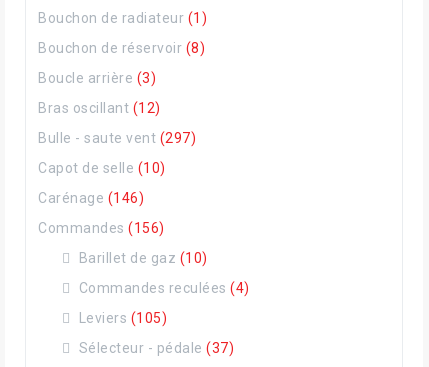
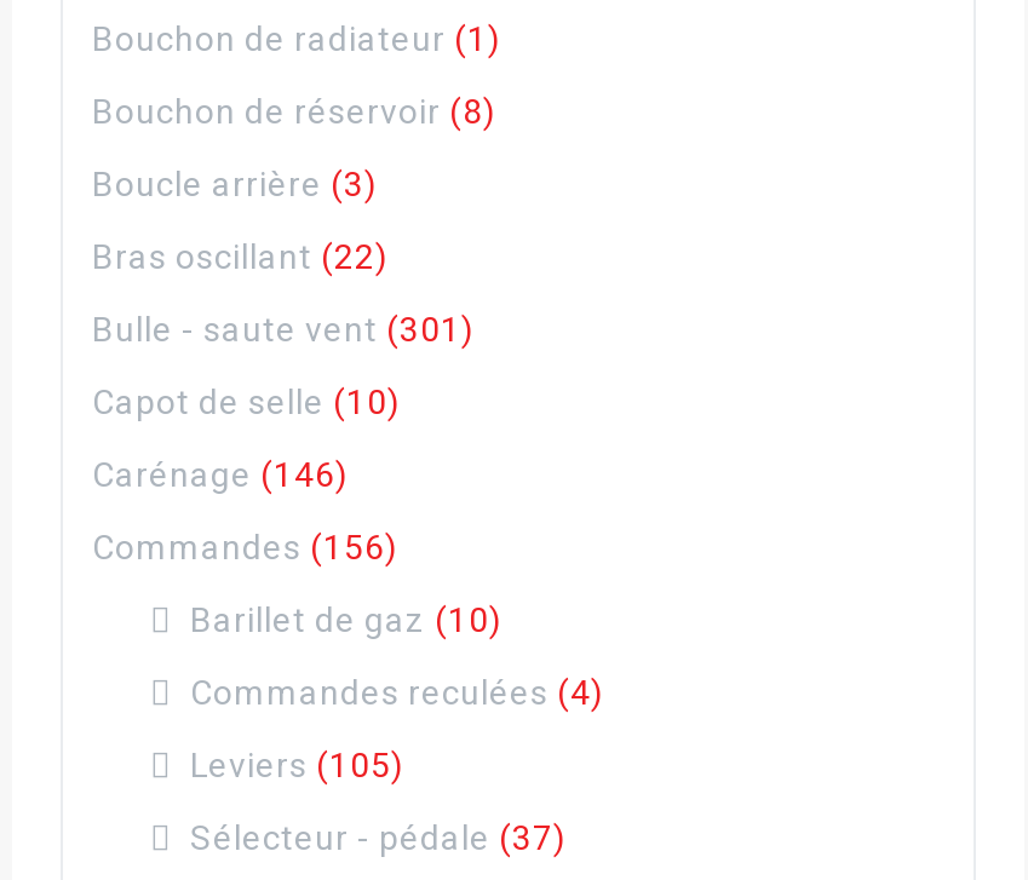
- Bras oscillant (12)
+ Bras oscillant (22)

- Bulle - saute vent (297)
+ Bulle - saute vent (301)
